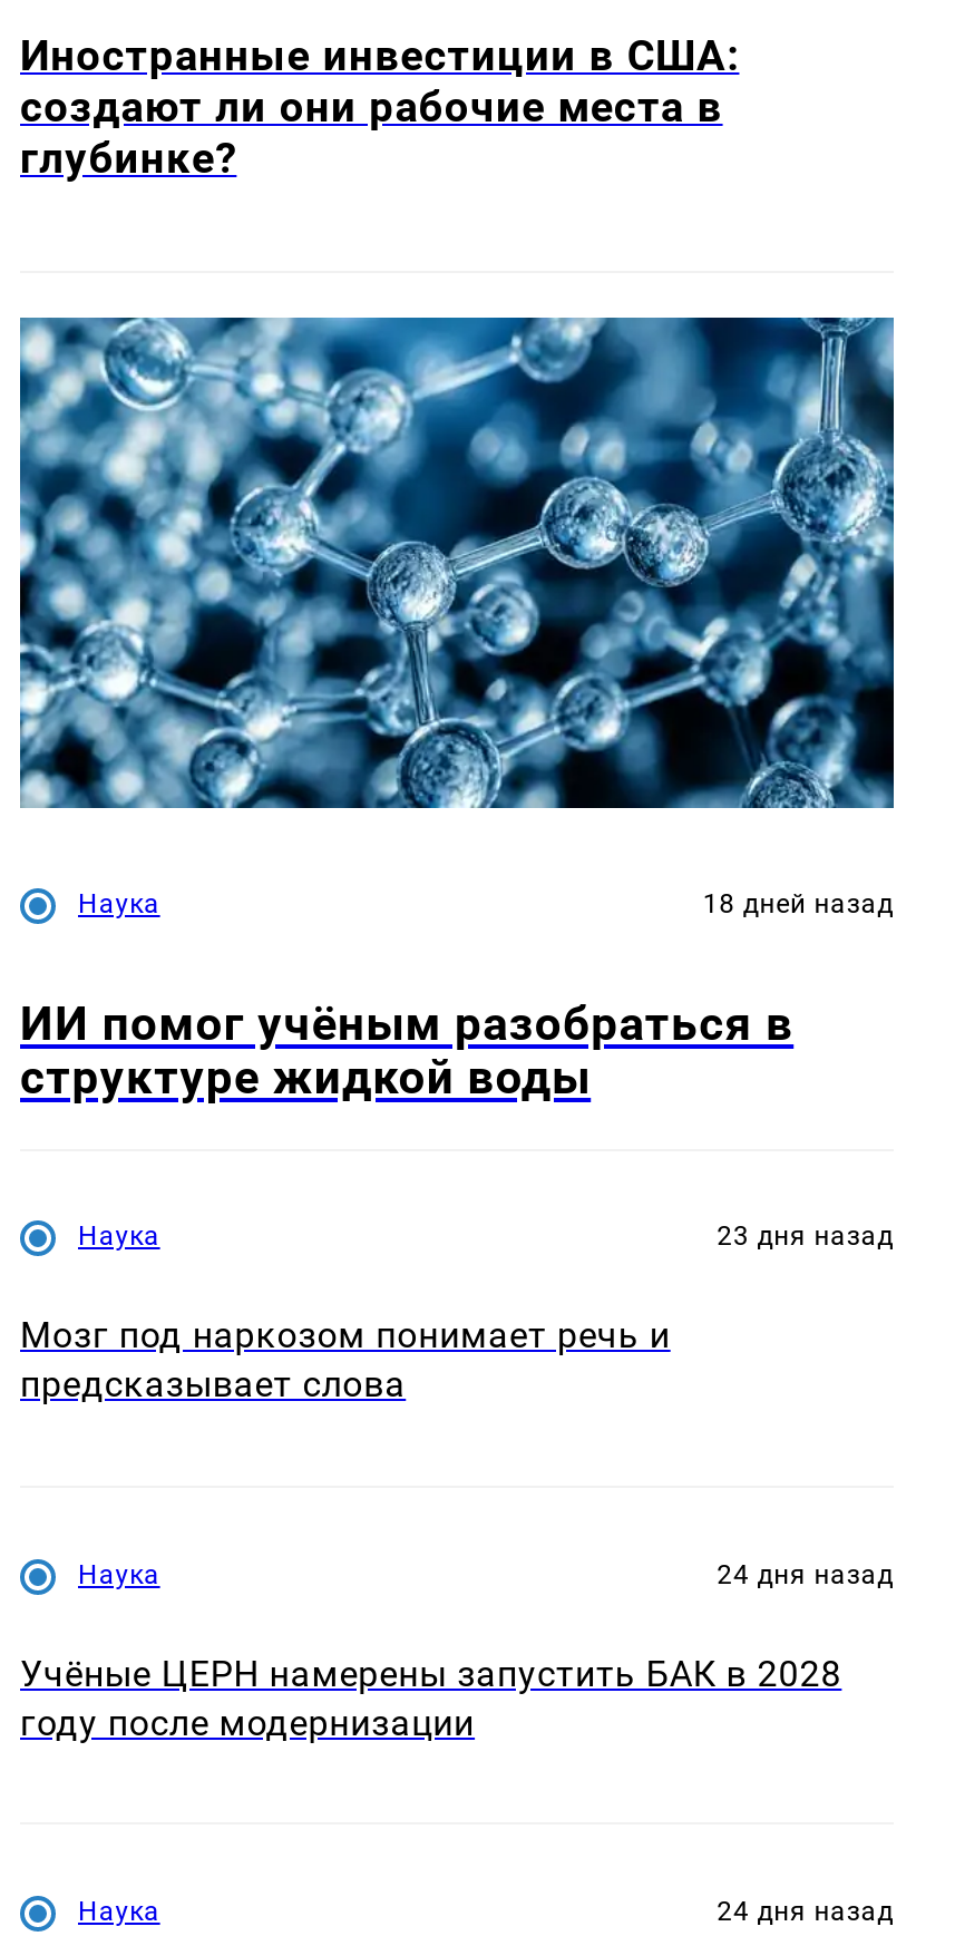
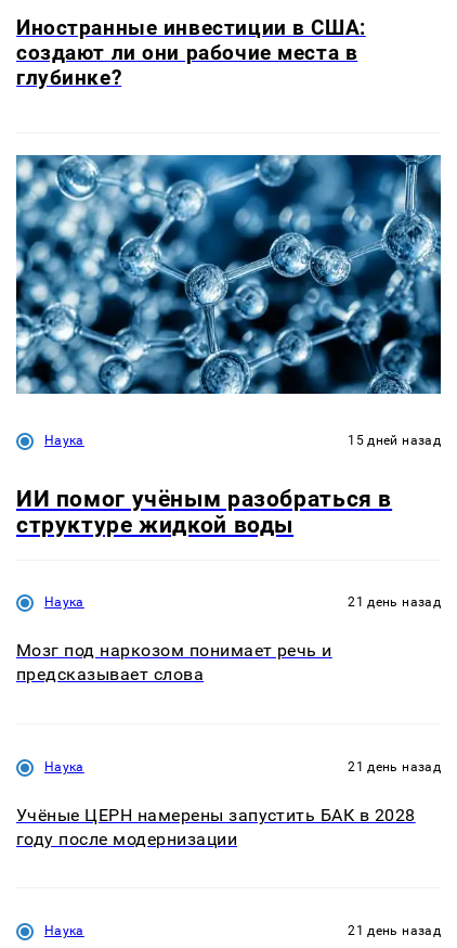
- 18 дней назад
+ 15 дней назад

- 23 дня назад
+ 21 день назад

- 24 дня назад
+ 21 день назад

- 24 дня назад
+ 21 день назад
